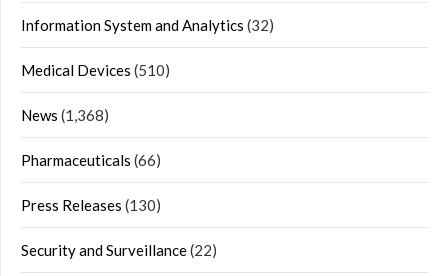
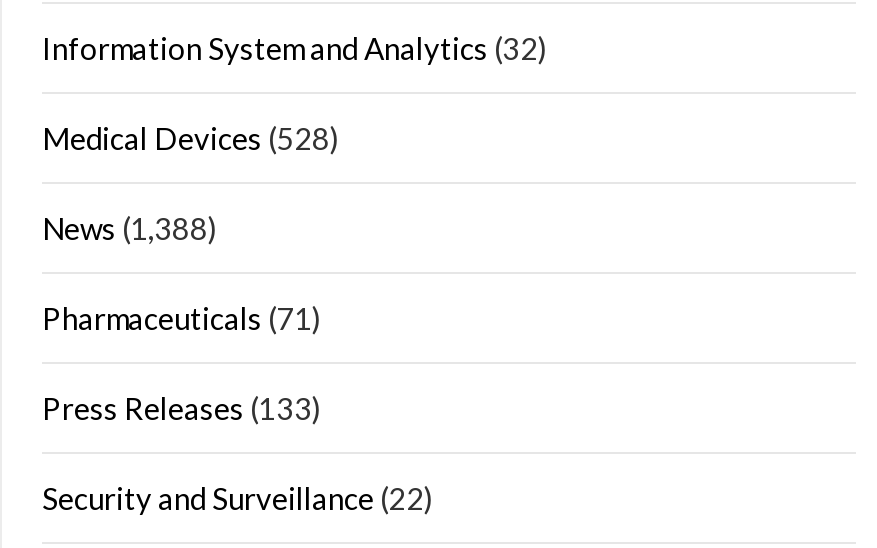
- Medical Devices (510)
+ Medical Devices (528)

- News (1,368)
+ News (1,388)

- Pharmaceuticals (66)
+ Pharmaceuticals (71)

- Press Releases (130)
+ Press Releases (133)
